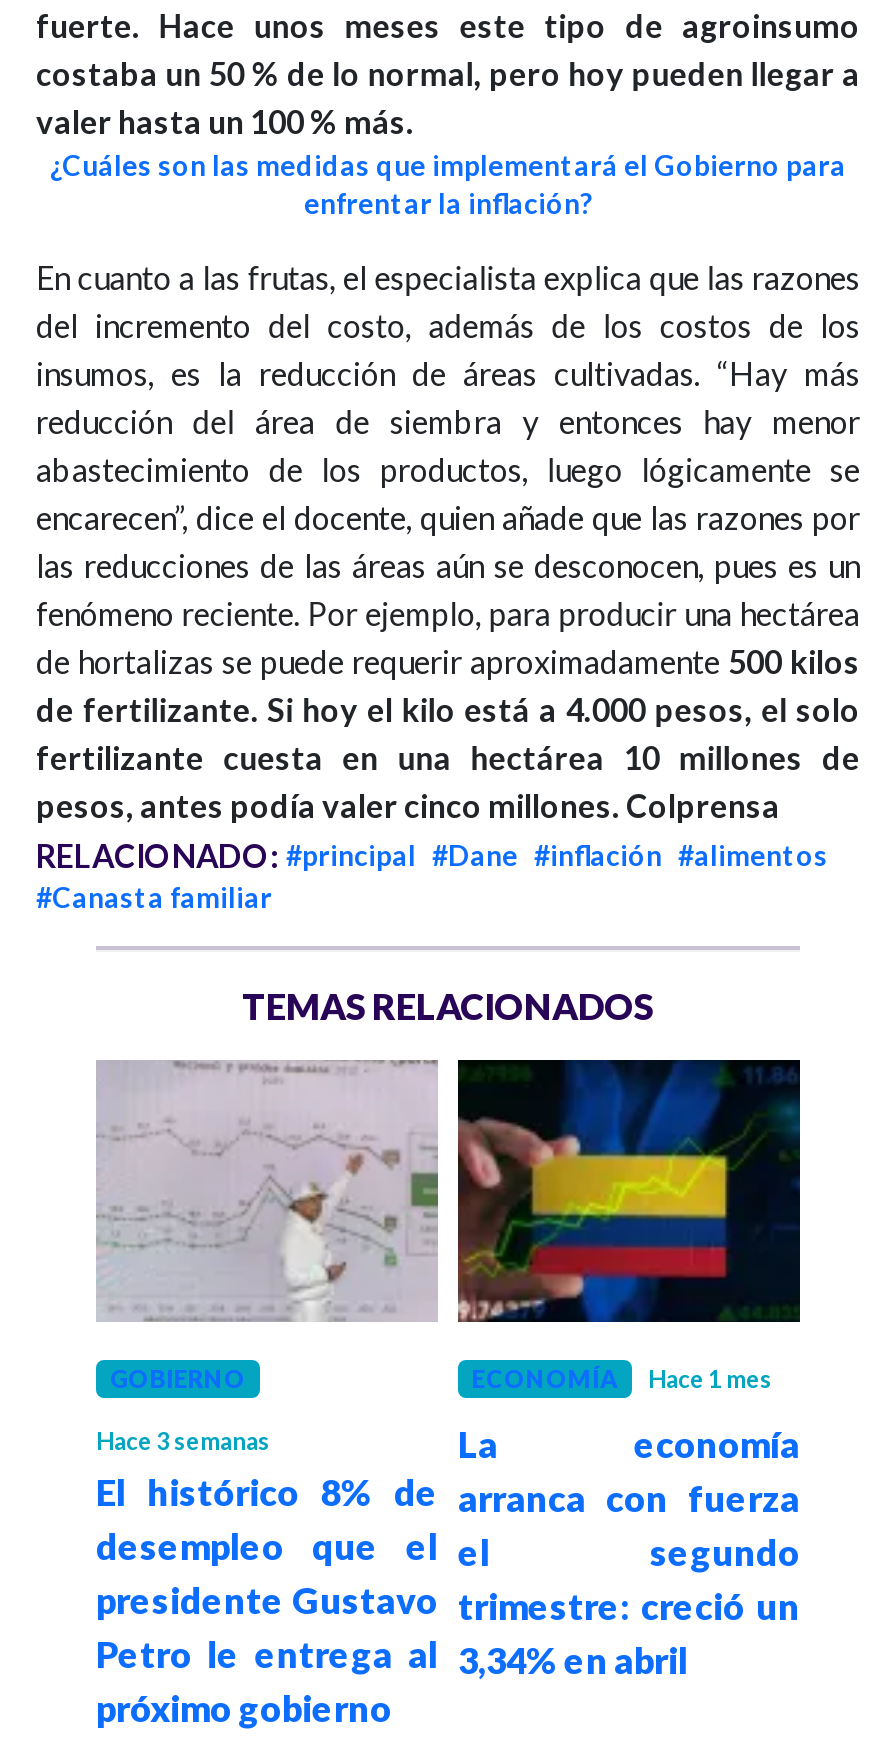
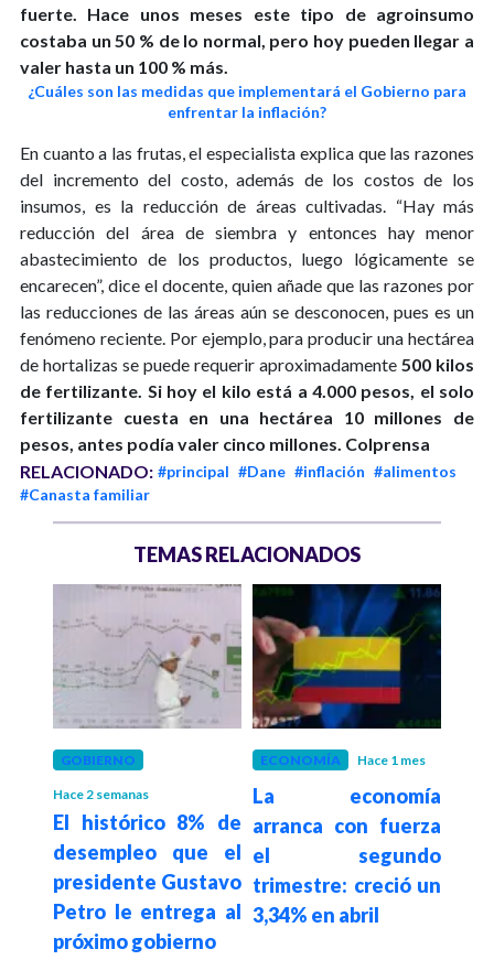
- Hace 3 semanas
+ Hace 2 semanas
